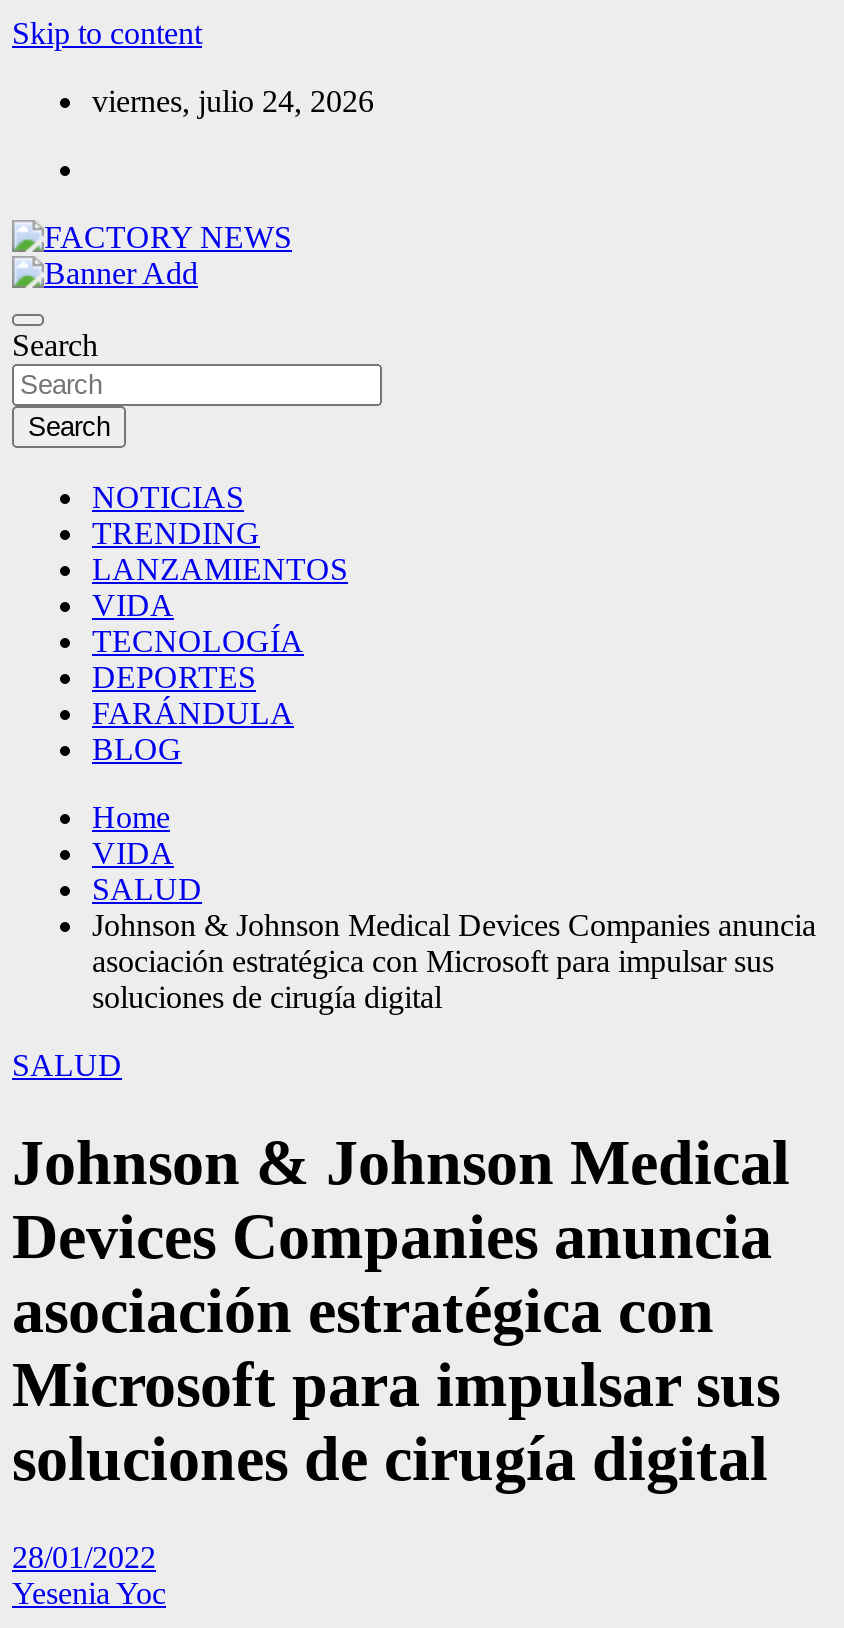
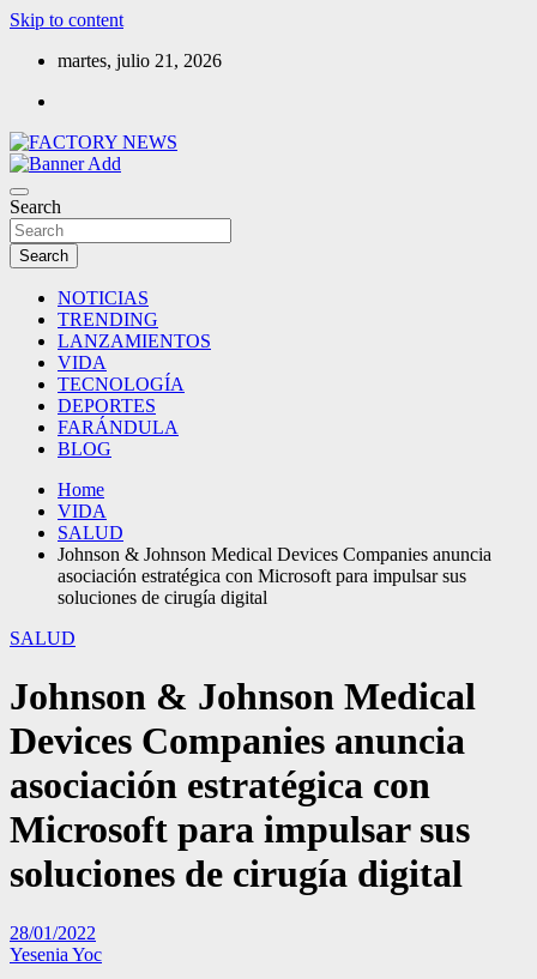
- viernes, julio 24, 2026
+ martes, julio 21, 2026
